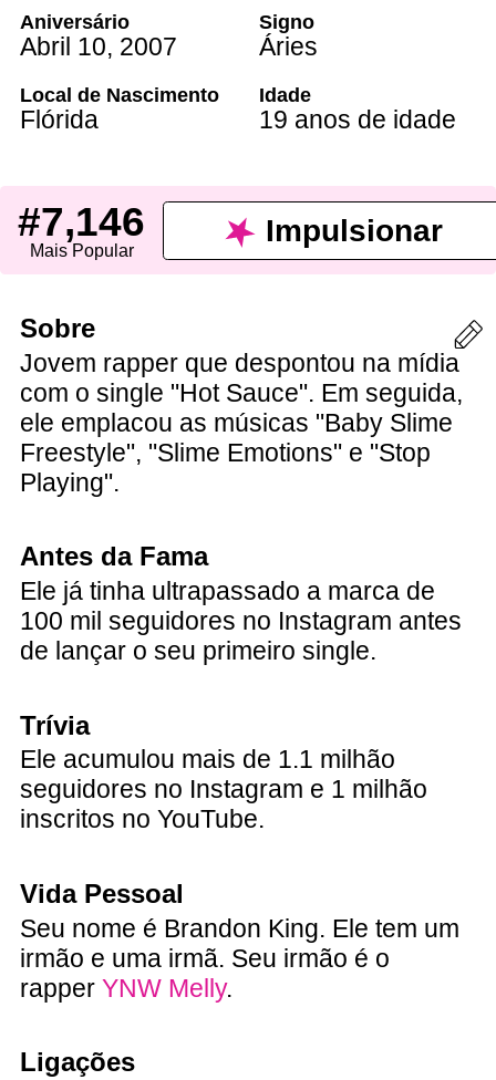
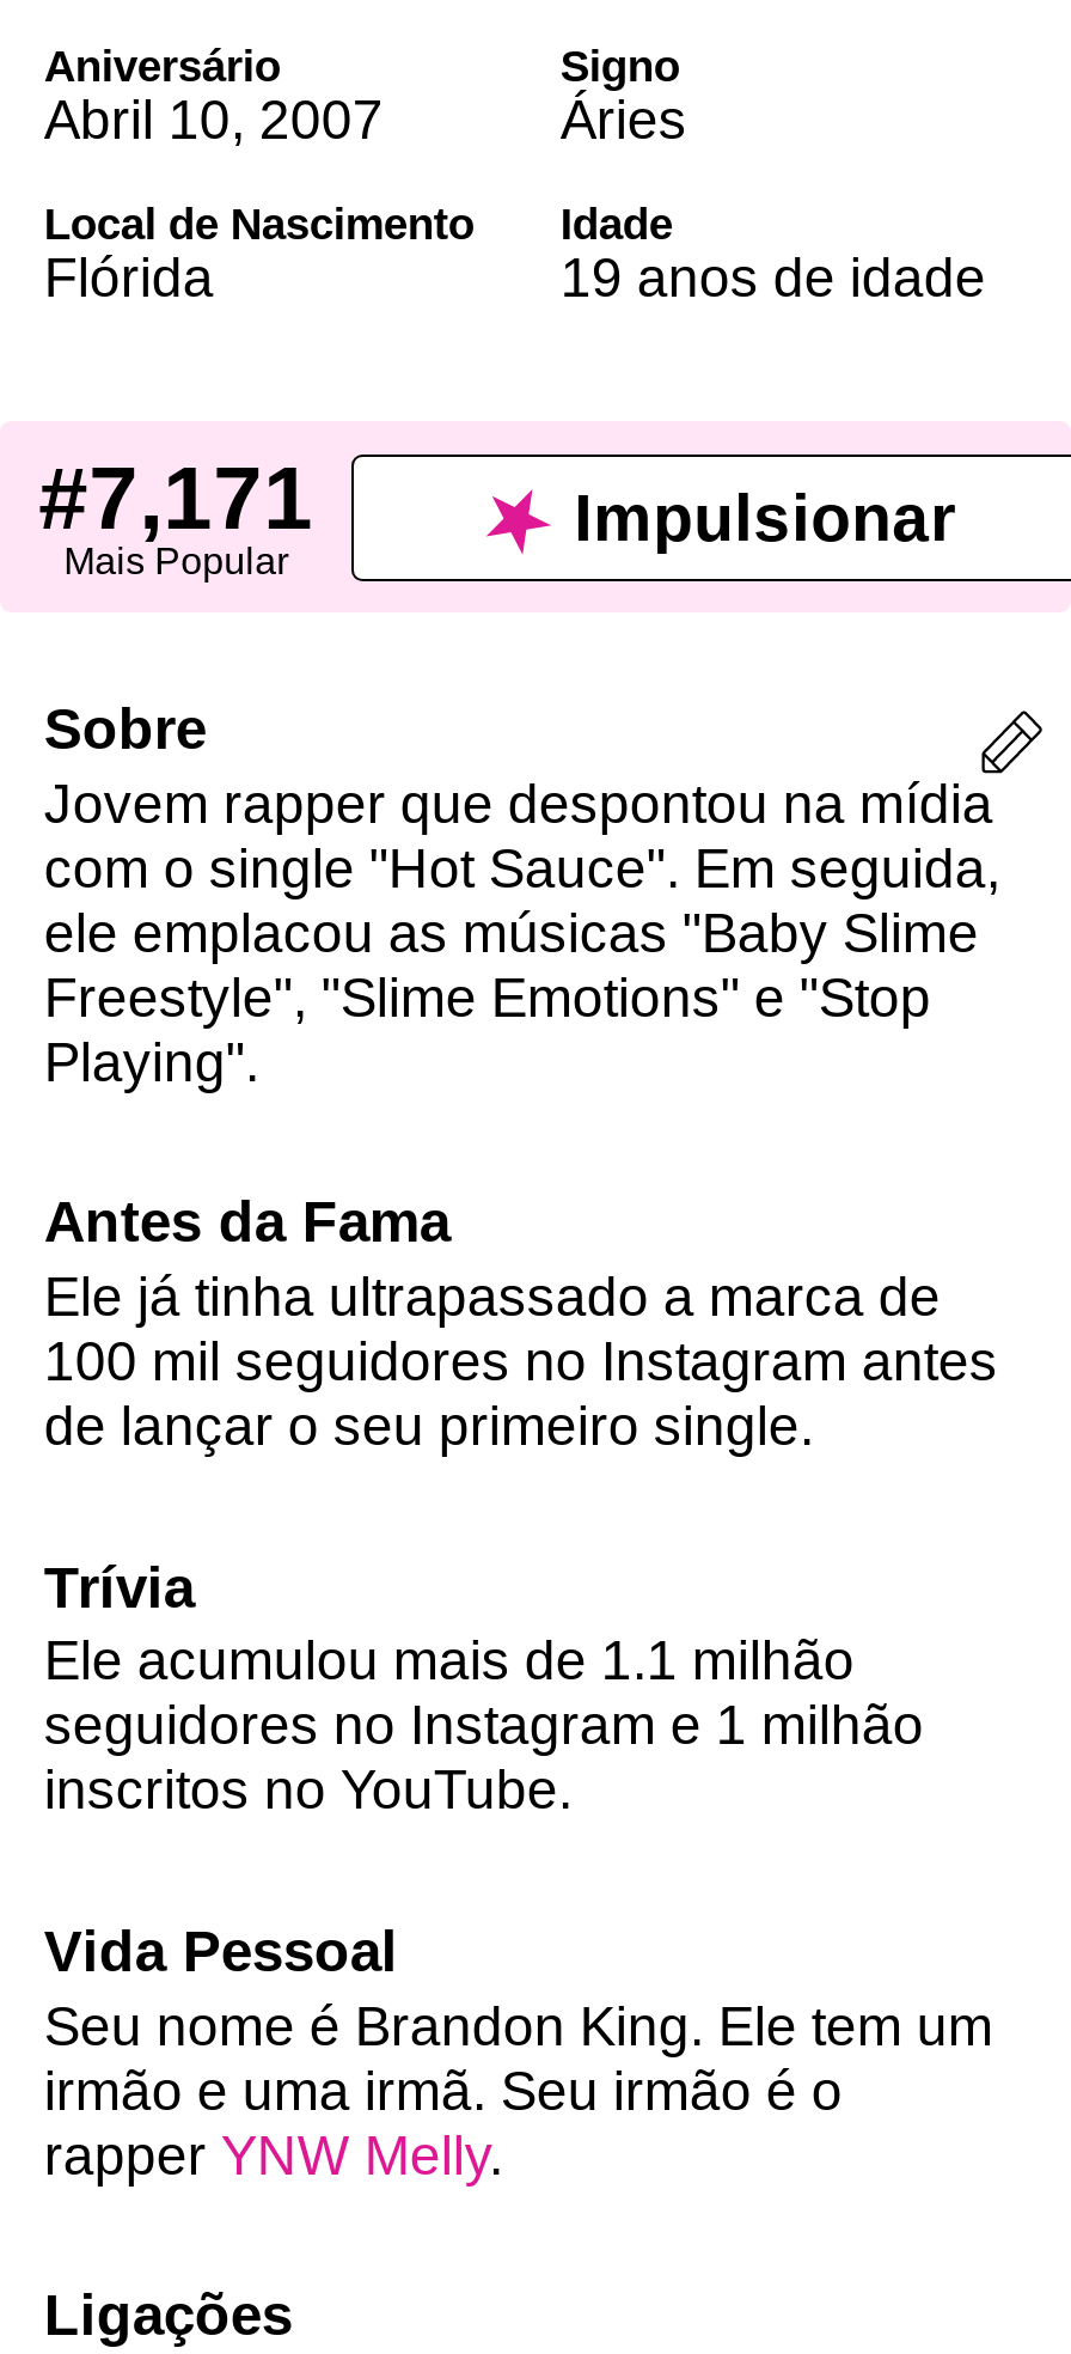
- #7,146
+ #7,171
